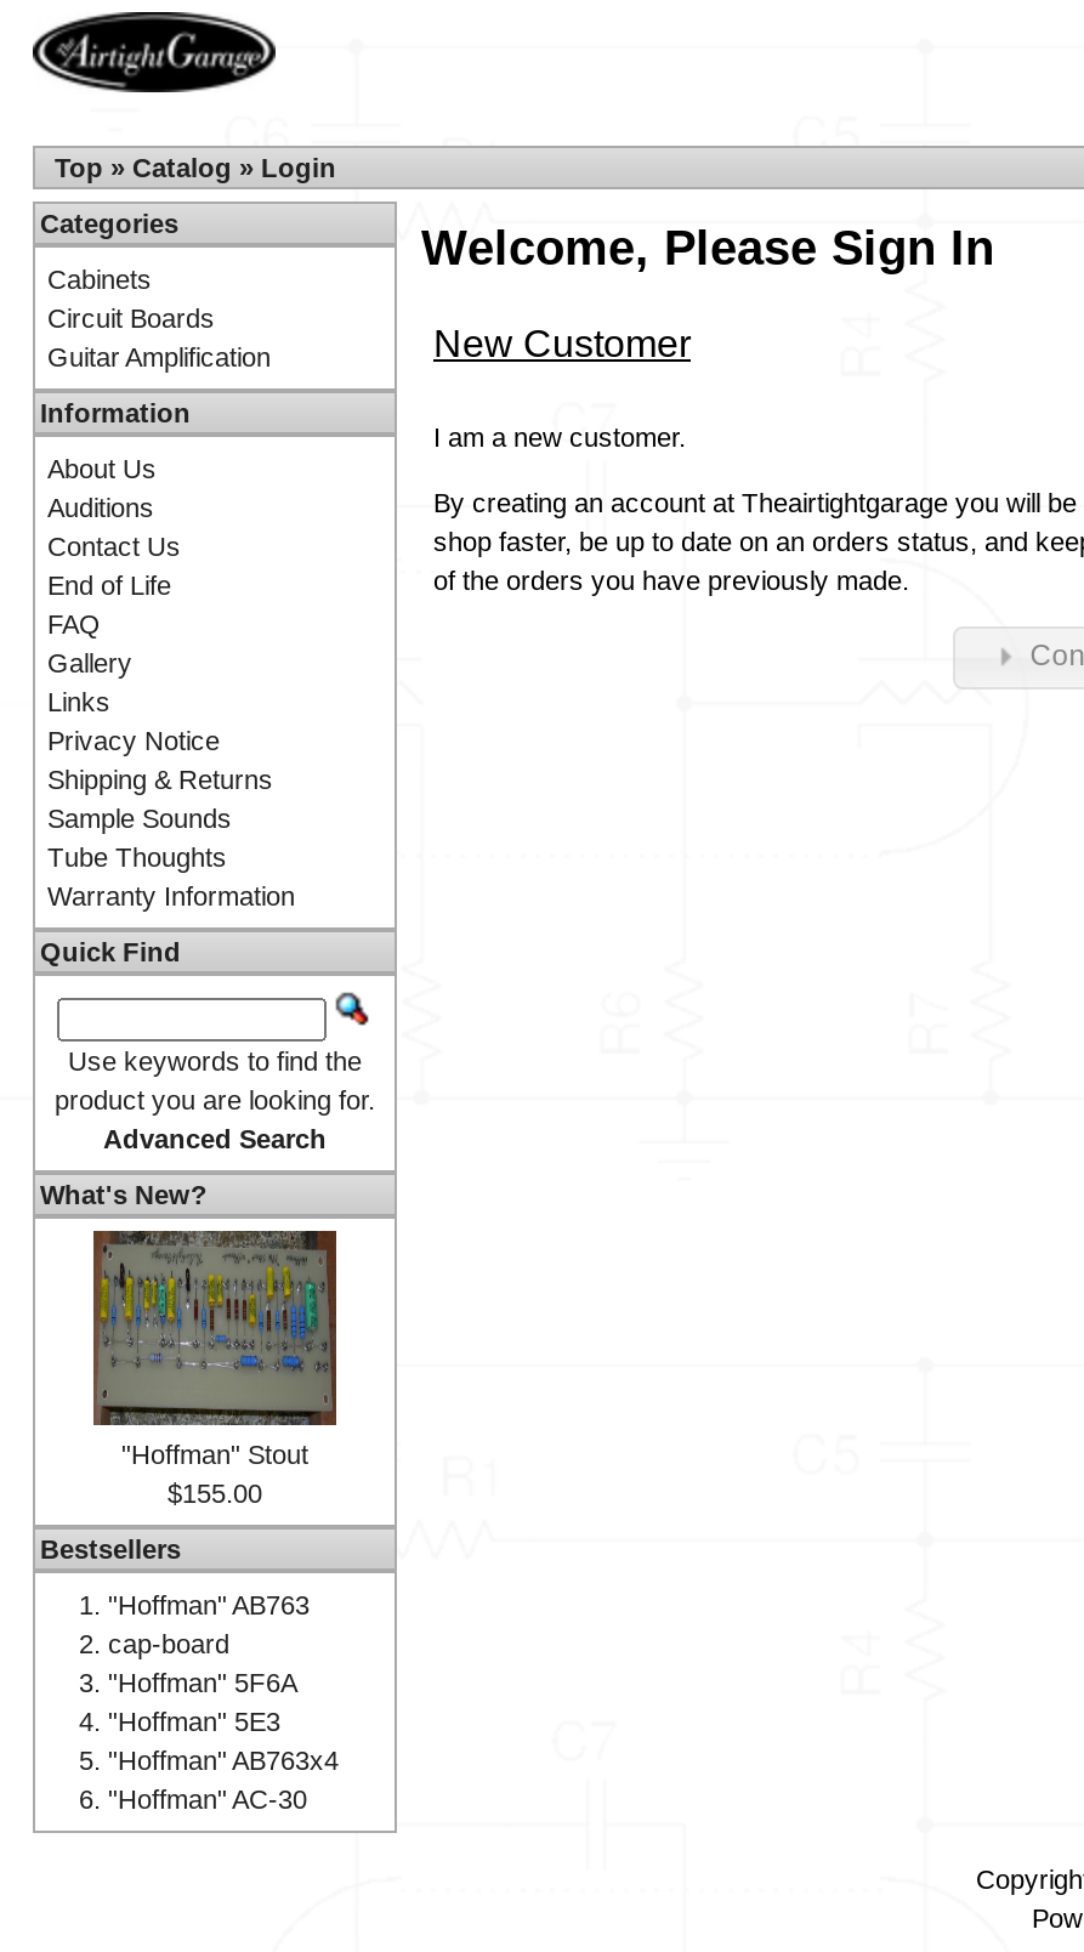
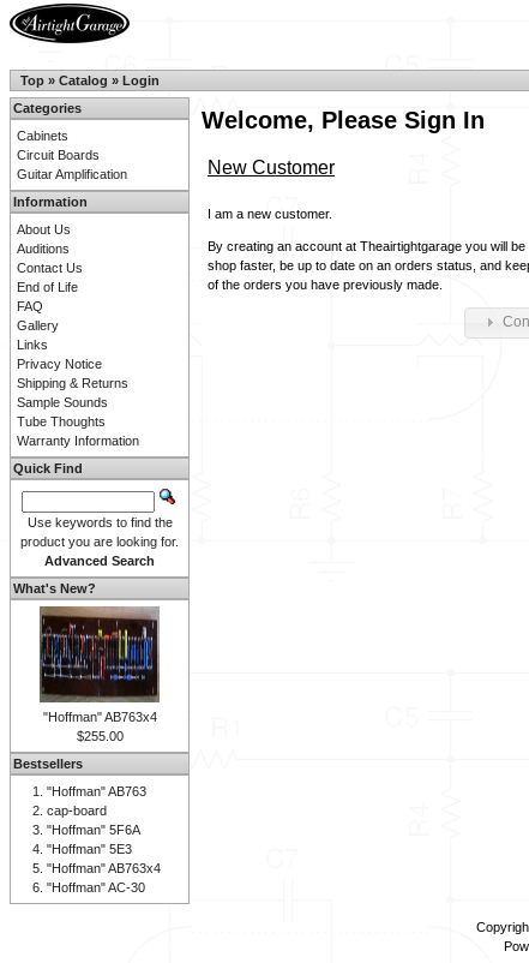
- [image]
- "Hoffman" Stout
+ [image]
+ "Hoffman" AB763x4

- $155.00
+ $255.00
